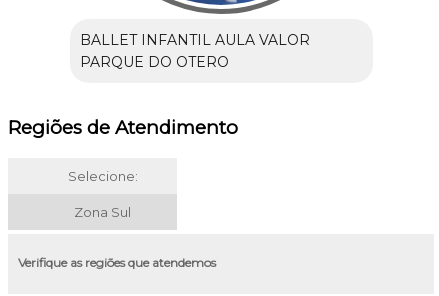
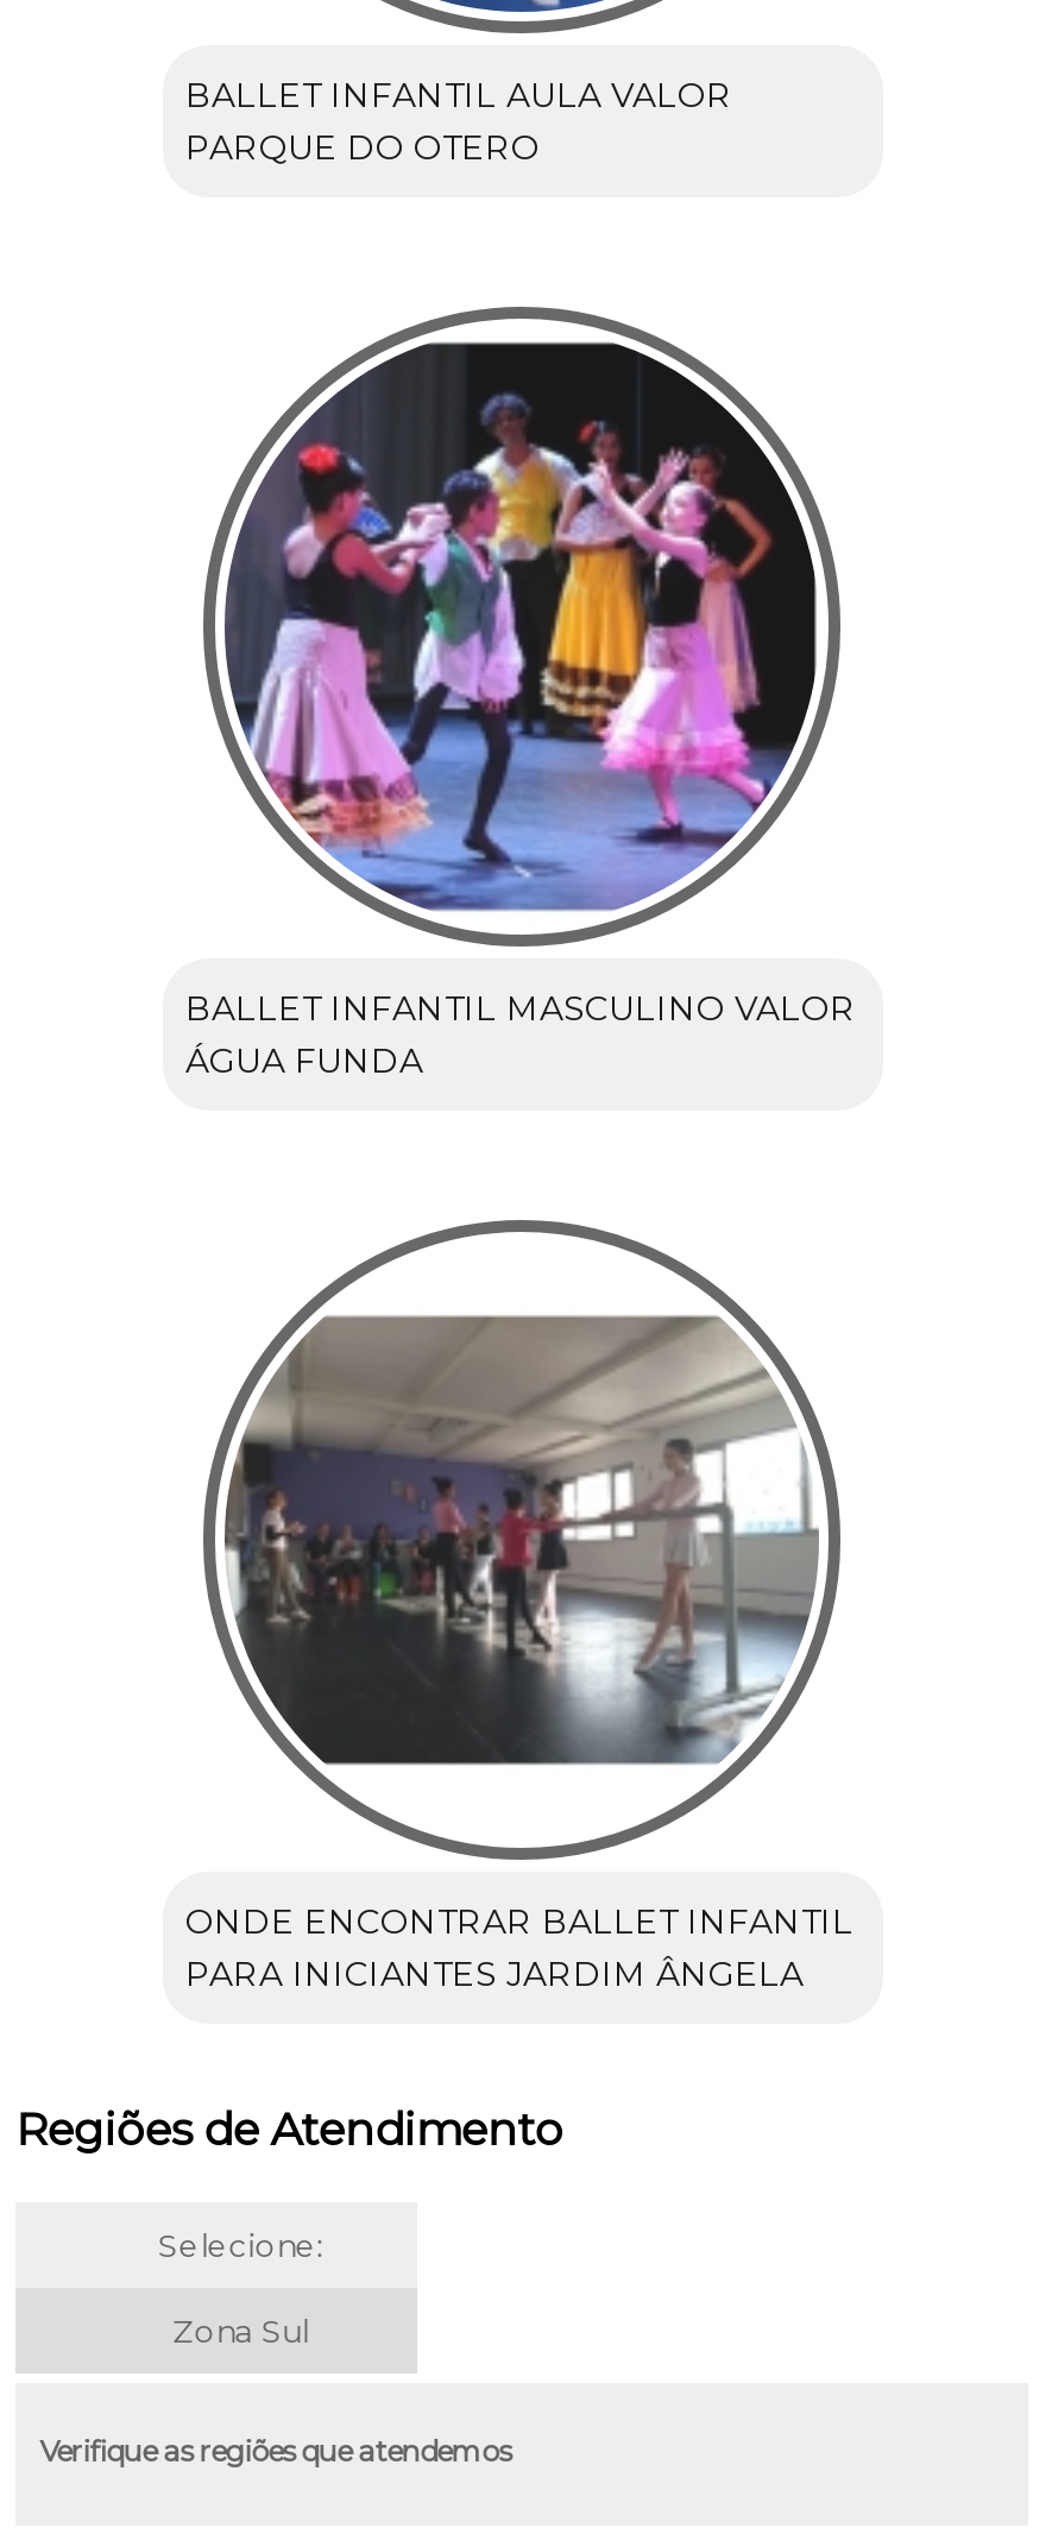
+ [image]
+ BALLET INFANTIL MASCULINO VALOR
+ ÁGUA FUNDA

+ [image]
+ ONDE ENCONTRAR BALLET INFANTIL
+ PARA INICIANTES JARDIM ÂNGELA
